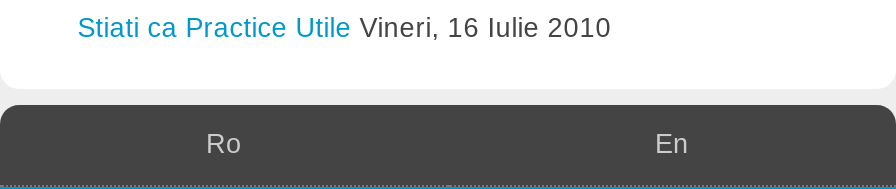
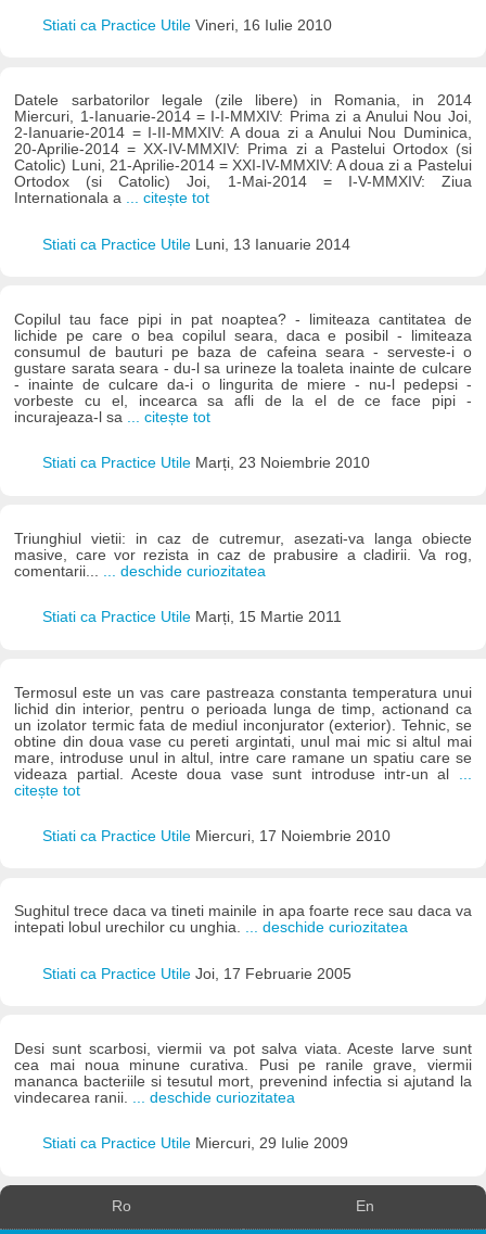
+ Datele sarbatorilor legale (zile libere) in Romania, in 2014
+ Miercuri, 1-Ianuarie-2014 = I-I-MMXIV: Prima zi a Anului Nou Joi,
+ 2-Ianuarie-2014 = I-II-MMXIV: A doua zi a Anului Nou Duminica,
+ 20-Aprilie-2014 = XX-IV-MMXIV: Prima zi a Pastelui Ortodox (si
+ Catolic) Luni, 21-Aprilie-2014 = XXI-IV-MMXIV: A doua zi a Pastelui
+ Ortodox (si Catolic) Joi, 1-Mai-2014 = I-V-MMXIV: Ziua
+ Internationala a... citește tot
+ Stiati ca Practice Utile Luni, 13 Ianuarie 2014

+ Copilul tau face pipi in pat noaptea? - limiteaza cantitatea de
+ lichide pe care o bea copilul seara, daca e posibil - limiteaza
+ consumul de bauturi pe baza de cafeina seara - serveste-i o
+ gustare sarata seara - du-l sa urineze la toaleta inainte de culcare
+ - inainte de culcare da-i o lingurita de miere - nu-l pedepsi -
+ vorbeste cu el, incearca sa afli de la el de ce face pipi -
+ incurajeaza-l sa... citește tot
+ Stiati ca Practice Utile Marți, 23 Noiembrie 2010

+ Triunghiul vietii: in caz de cutremur, asezati-va langa obiecte
+ masive, care vor rezista in caz de prabusire a cladirii. Va rog,
+ comentarii...... deschide curiozitatea
+ Stiati ca Practice Utile Marți, 15 Martie 2011

+ Termosul este un vas care pastreaza constanta temperatura unui
+ lichid din interior, pentru o perioada lunga de timp, actionand ca
+ un izolator termic fata de mediul inconjurator (exterior). Tehnic, se
+ obtine din doua vase cu pereti argintati, unul mai mic si altul mai
+ mare, introduse unul in altul, intre care ramane un spatiu care se
+ videaza partial. Aceste doua vase sunt introduse intr-un al...
+ citește tot
+ Stiati ca Practice Utile Miercuri, 17 Noiembrie 2010

+ Sughitul trece daca va tineti mainile in apa foarte rece sau daca va
+ intepati lobul urechilor cu unghia.... deschide curiozitatea
+ Stiati ca Practice Utile Joi, 17 Februarie 2005

+ Desi sunt scarbosi, viermii va pot salva viata. Aceste larve sunt
+ cea mai noua minune curativa. Pusi pe ranile grave, viermii
+ mananca bacteriile si tesutul mort, prevenind infectia si ajutand la
+ vindecarea ranii.... deschide curiozitatea
+ Stiati ca Practice Utile Miercuri, 29 Iulie 2009
